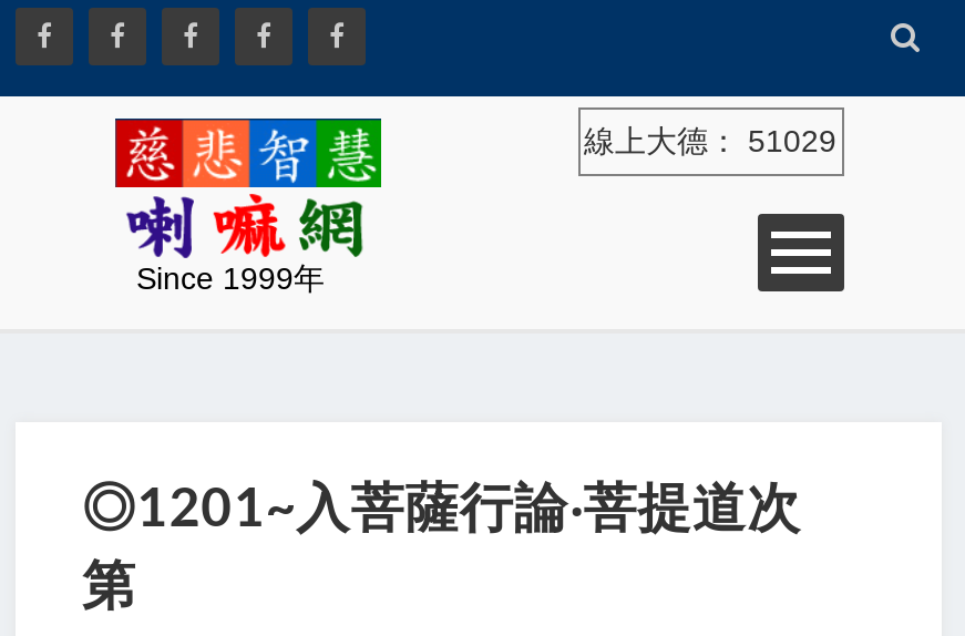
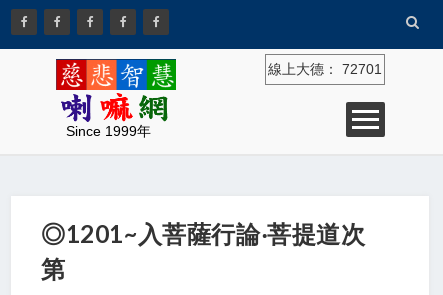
- 線上大德：51029
+ 線上大德：72701
